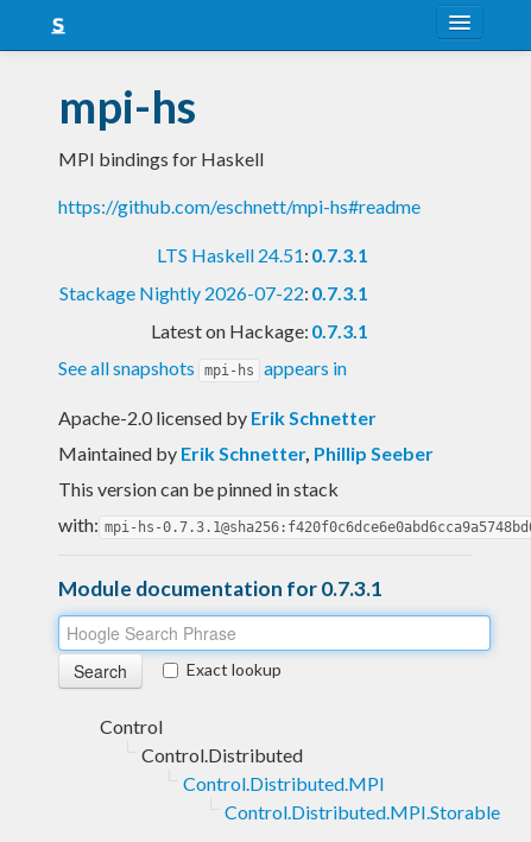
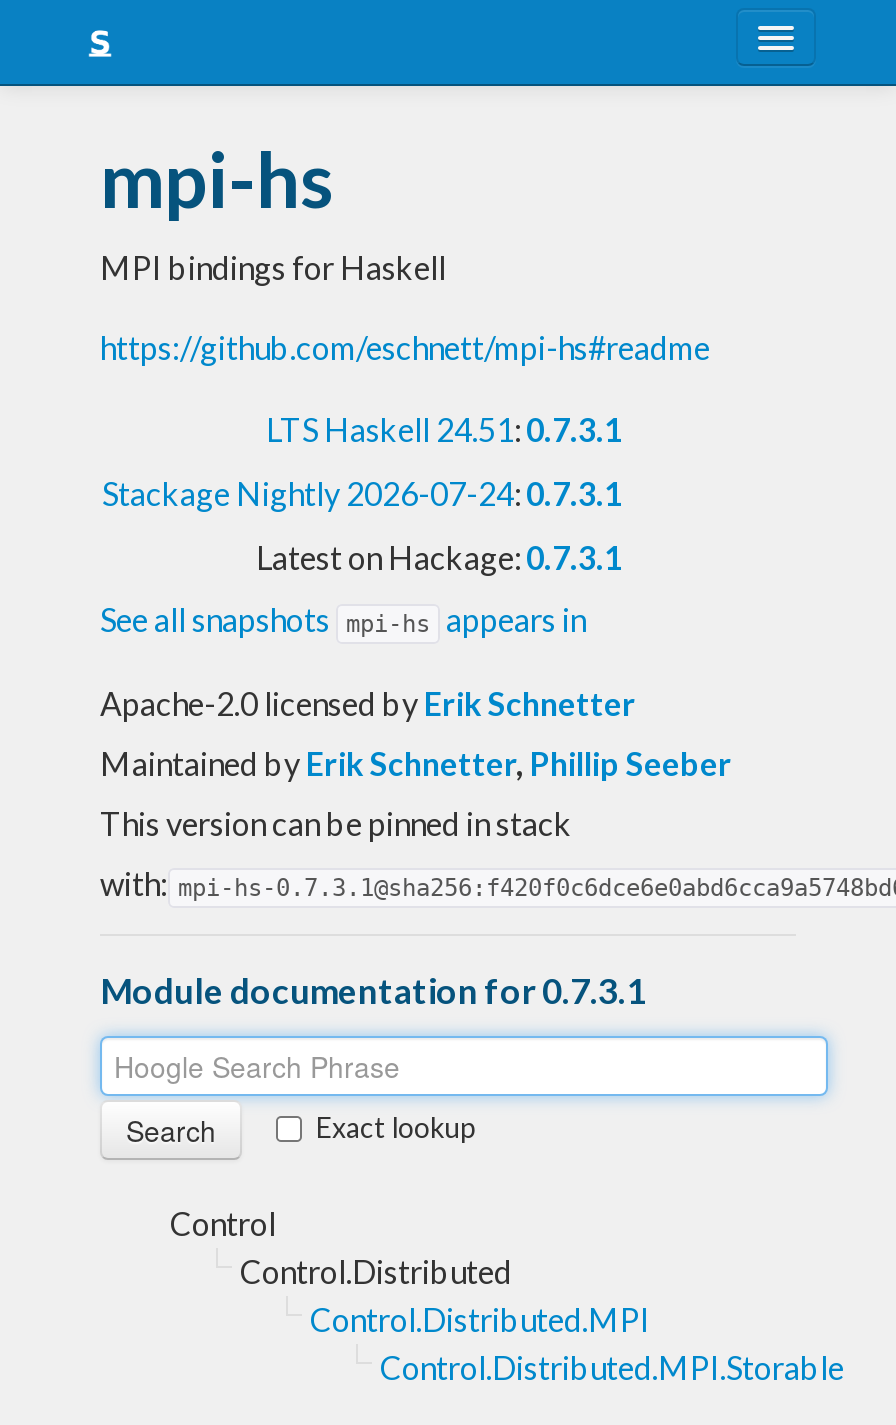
- Stackage Nightly 2026-07-22: 0.7.3.1
+ Stackage Nightly 2026-07-24: 0.7.3.1
